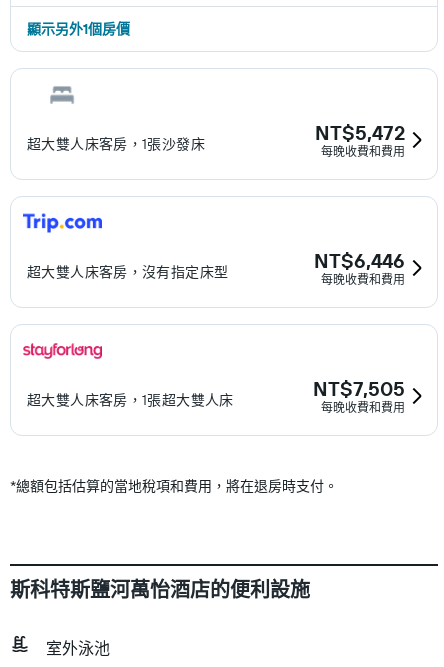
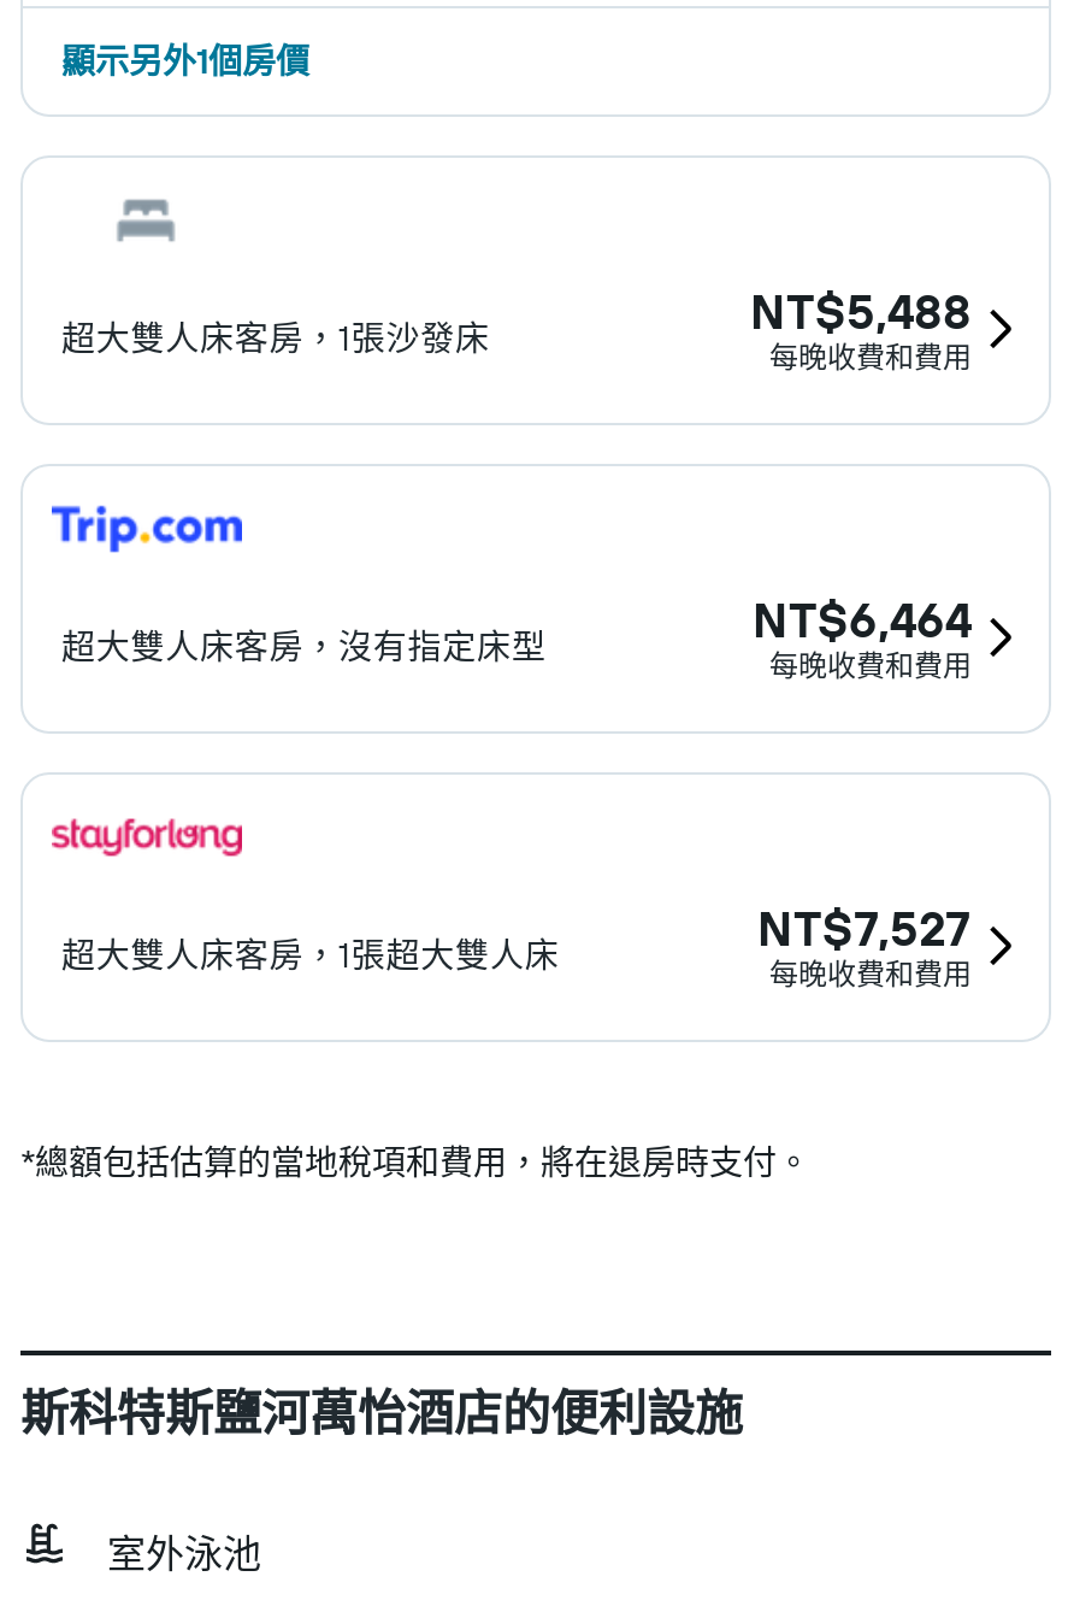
- NT$5,472
+ NT$5,488

- NT$6,446
+ NT$6,464

- NT$7,505
+ NT$7,527
